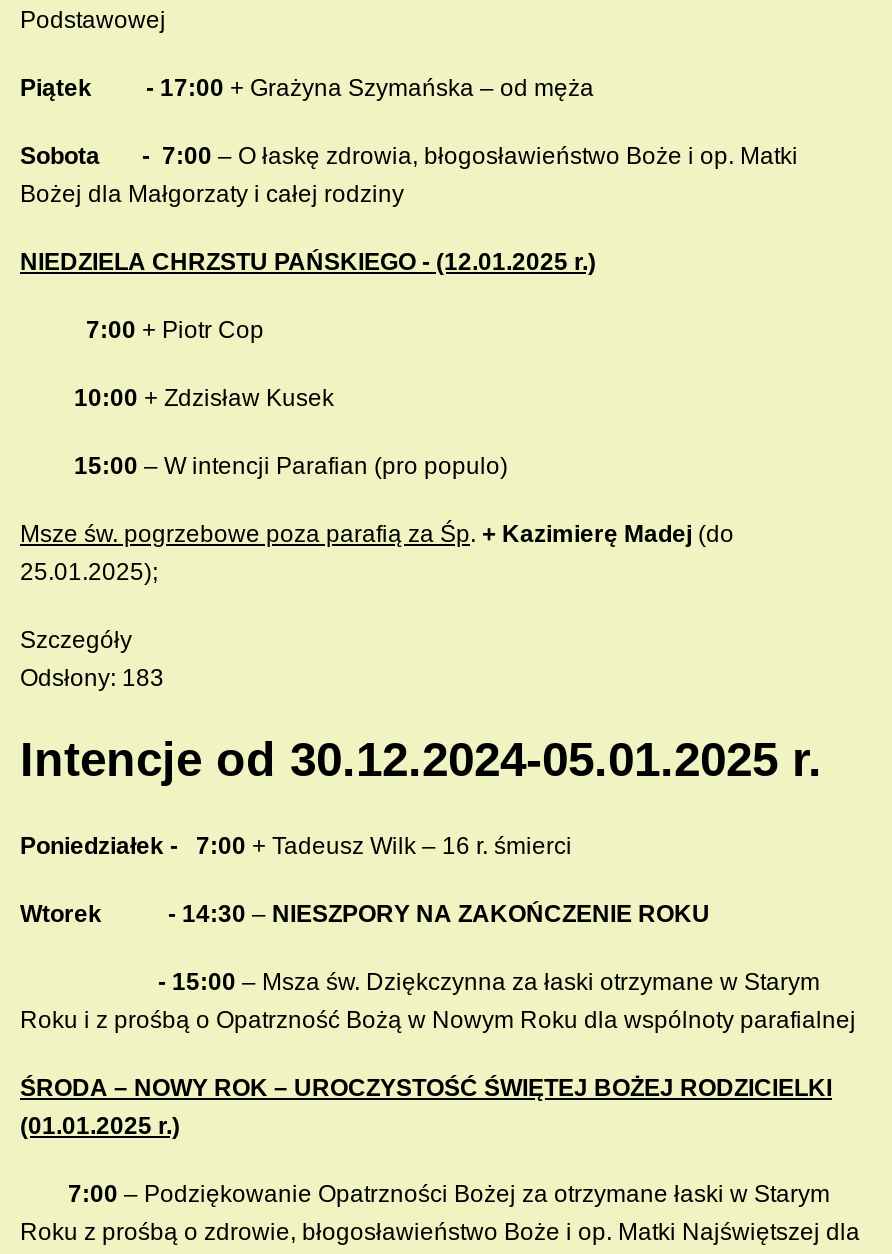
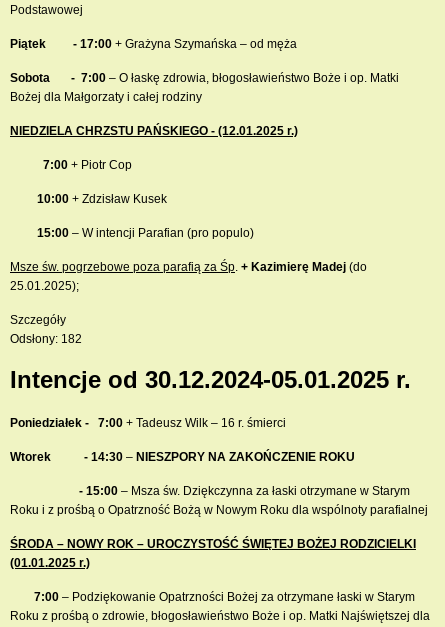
- Odsłony: 183
+ Odsłony: 182
